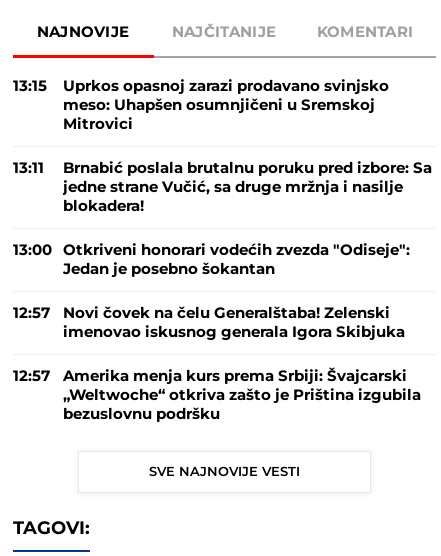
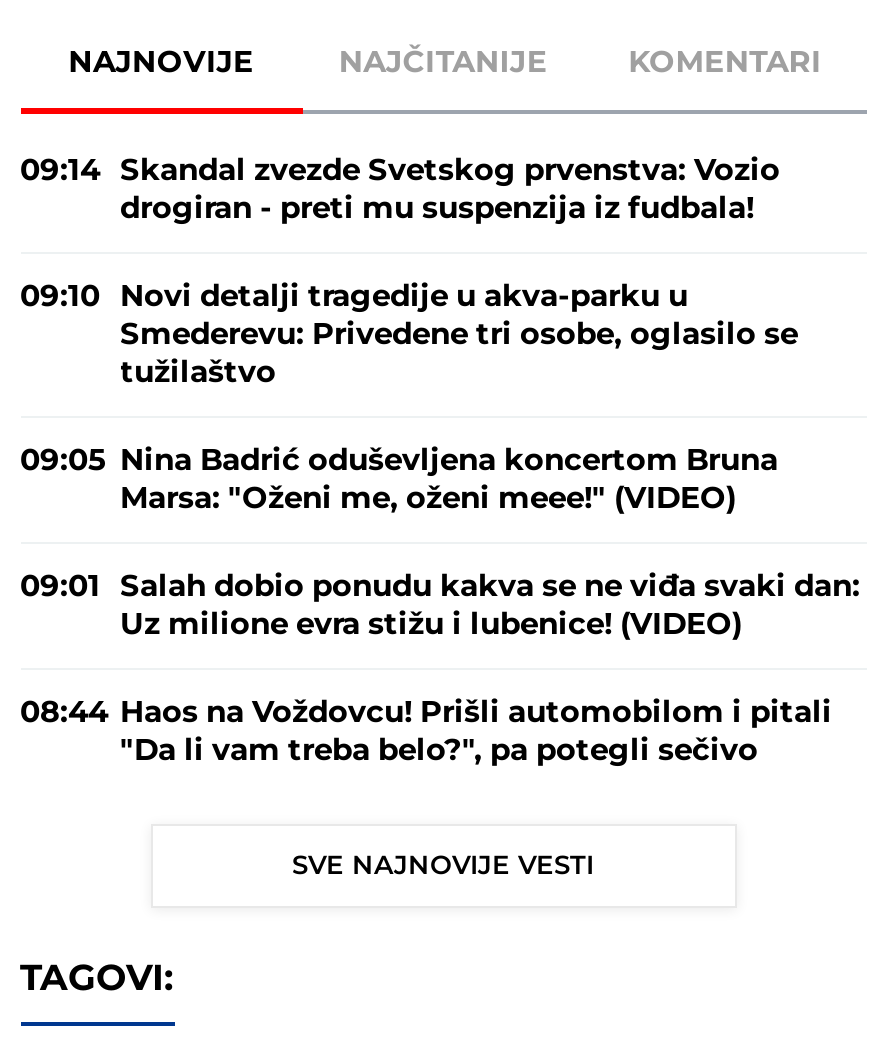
- 13:15
+ 09:14

- Uprkos opasnoj zarazi prodavano svinjsko
- meso: Uhapšen osumnjičeni u Sremskoj
- Mitrovici
+ Skandal zvezde Svetskog prvenstva: Vozio
+ drogiran - preti mu suspenzija iz fudbala!

- 13:11
+ 09:10

- Brnabić poslala brutalnu poruku pred izbore: Sa
- jedne strane Vučić, sa druge mržnja i nasilje
- blokadera!
+ Novi detalji tragedije u akva-parku u
+ Smederevu: Privedene tri osobe, oglasilo se
+ tužilaštvo

- 13:00
+ 09:05

- Otkriveni honorari vodećih zvezda "Odiseje":
- Jedan je posebno šokantan
+ Nina Badrić oduševljena koncertom Bruna
+ Marsa: "Oženi me, oženi meee!" (VIDEO)

- 12:57
+ 09:01

- Novi čovek na čelu Generalštaba! Zelenski
- imenovao iskusnog generala Igora Skibjuka
+ Salah dobio ponudu kakva se ne viđa svaki dan:
+ Uz milione evra stižu i lubenice! (VIDEO)

- 12:57
+ 08:44

- Amerika menja kurs prema Srbiji: Švajcarski
- „Weltwoche“ otkriva zašto je Priština izgubila
- bezuslovnu podršku
+ Haos na Voždovcu! Prišli automobilom i pitali
+ "Da li vam treba belo?", pa potegli sečivo
